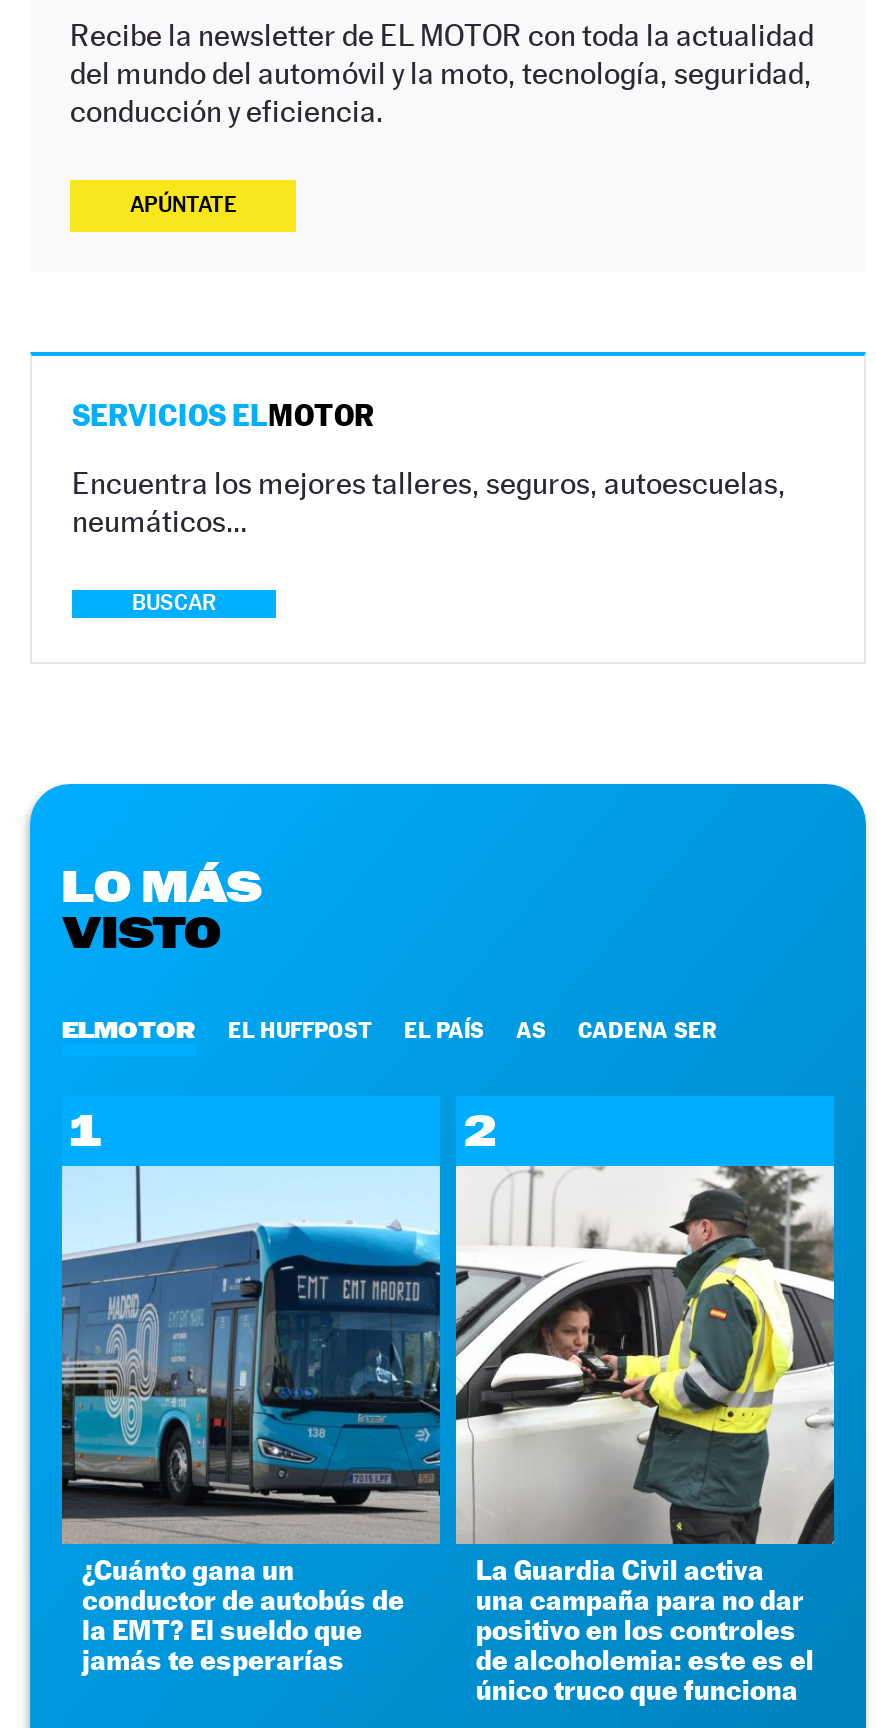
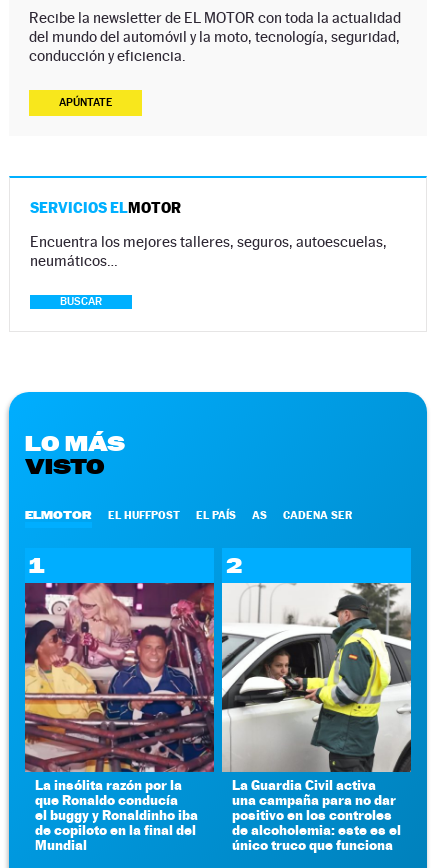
- [image]
- ¿Cuánto gana un
- conductor de autobús de
- la EMT? El sueldo que
- jamás te esperarías
+ [image]
+ La insólita razón por la
+ que Ronaldo conducía
+ el buggy y Ronaldinho iba
+ de copiloto en la final del
+ Mundial
